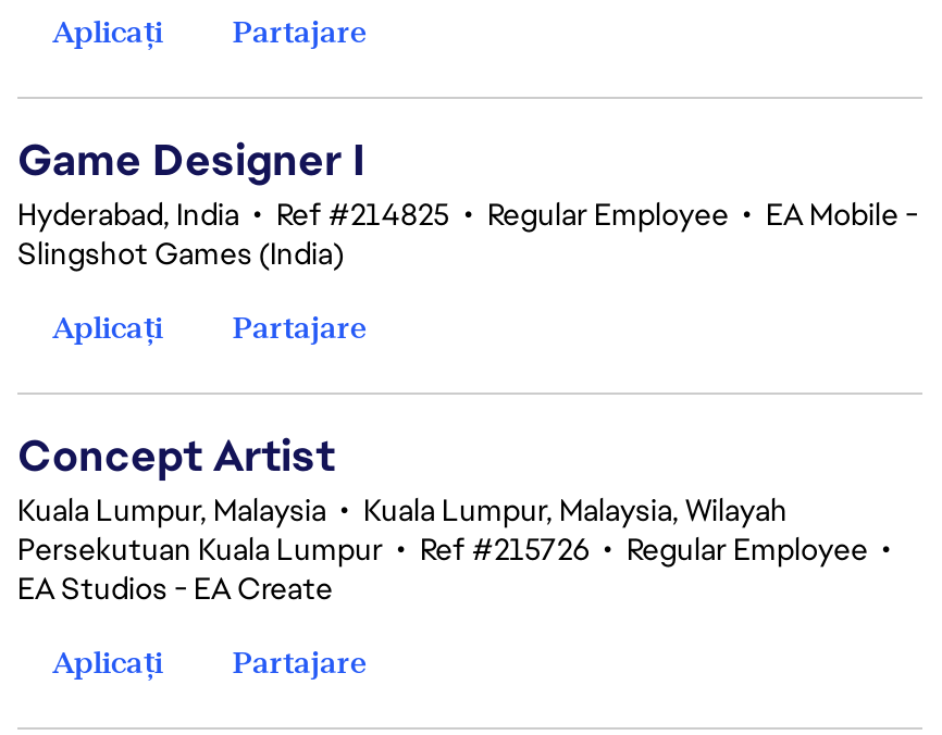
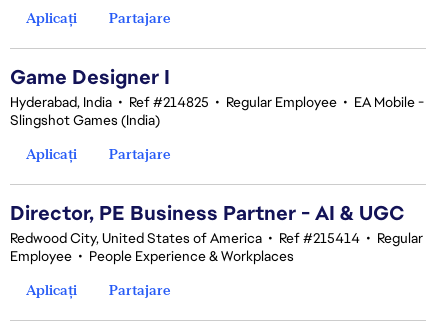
- Concept Artist
- Kuala Lumpur, Malaysia • Kuala Lumpur, Malaysia, Wilayah
- Persekutuan Kuala Lumpur • Ref #215726 • Regular Employee •
- EA Studios - EA Create
+ Director, PE Business Partner - AI & UGC
+ Redwood City, United States of America • Ref #215414 • Regular
+ Employee • People Experience & Workplaces
